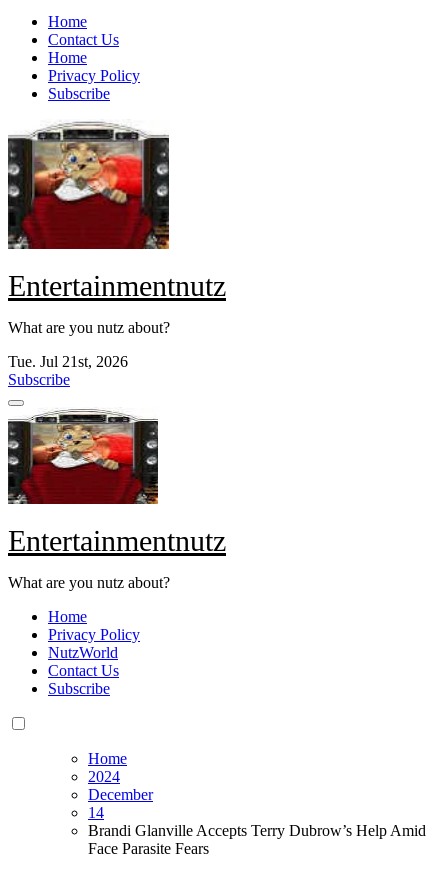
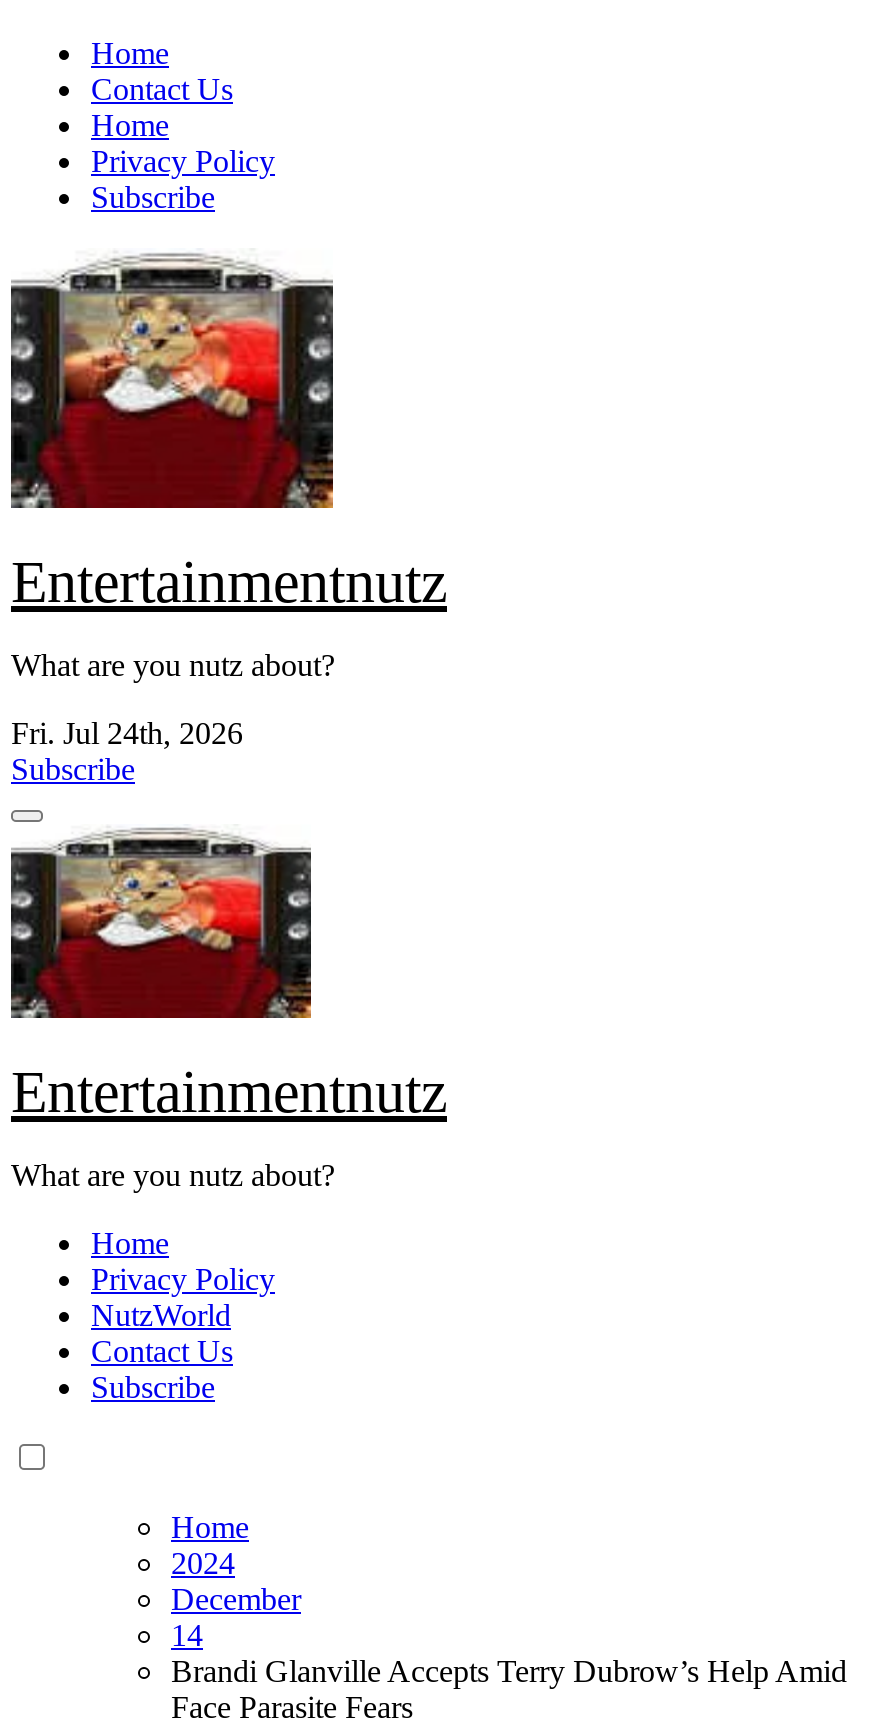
- Tue. Jul 21st, 2026
+ Fri. Jul 24th, 2026
